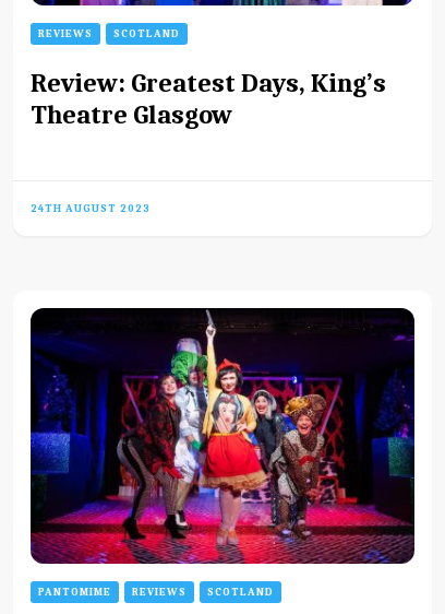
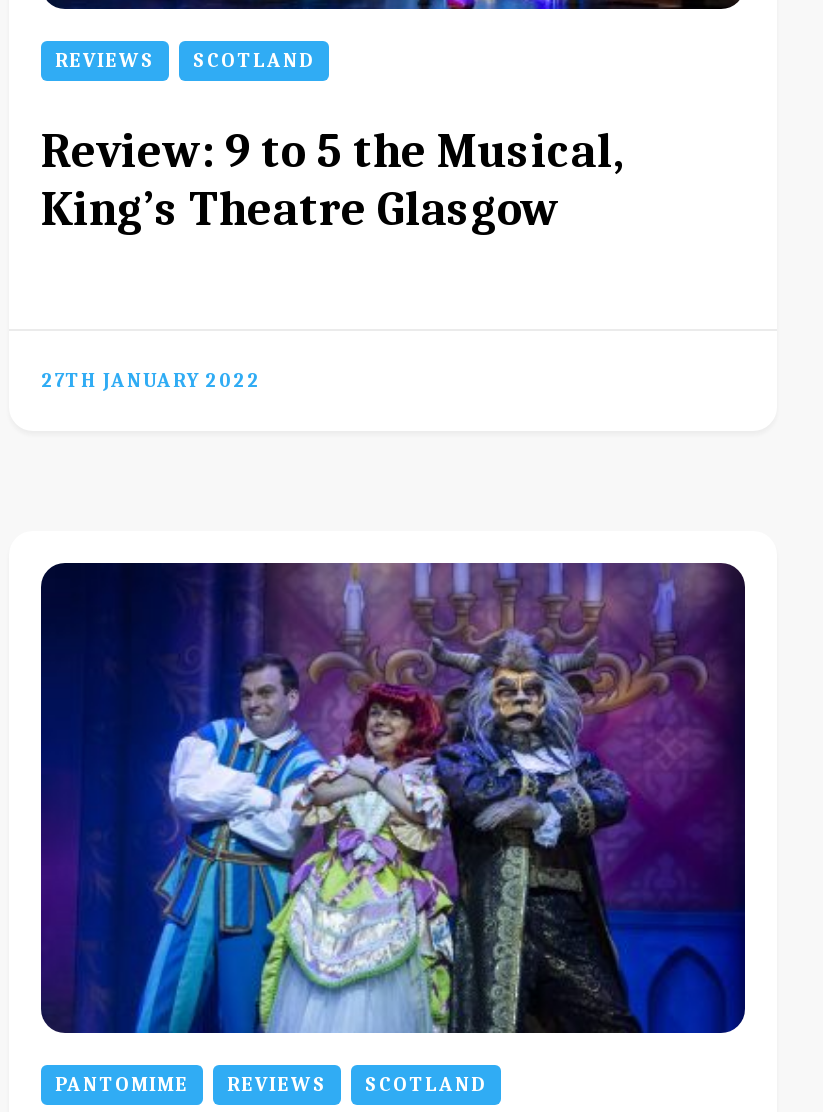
- Review: Greatest Days, King’s
- Theatre Glasgow
+ Review: 9 to 5 the Musical,
+ King’s Theatre Glasgow

- 24TH AUGUST 2023
+ 27TH JANUARY 2022

- [image]
+ [image]
